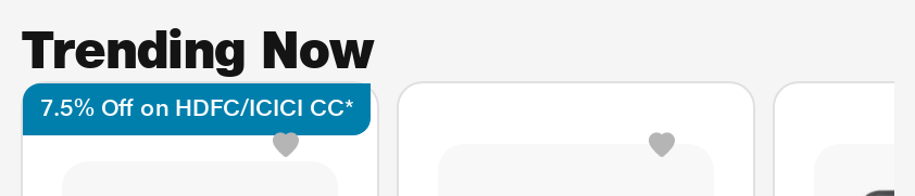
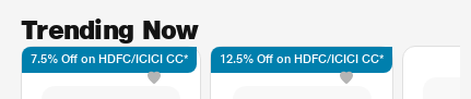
+ 12.5% Off on HDFC/ICICI CC*
